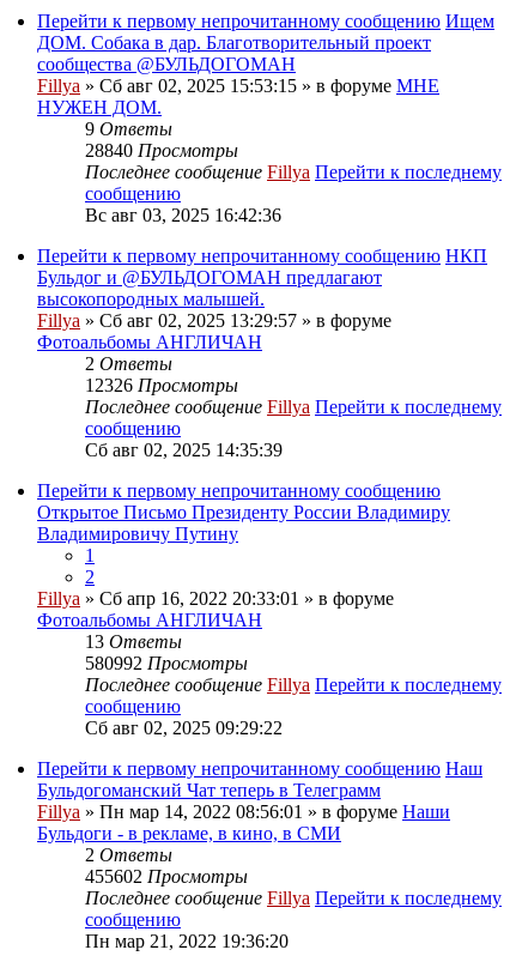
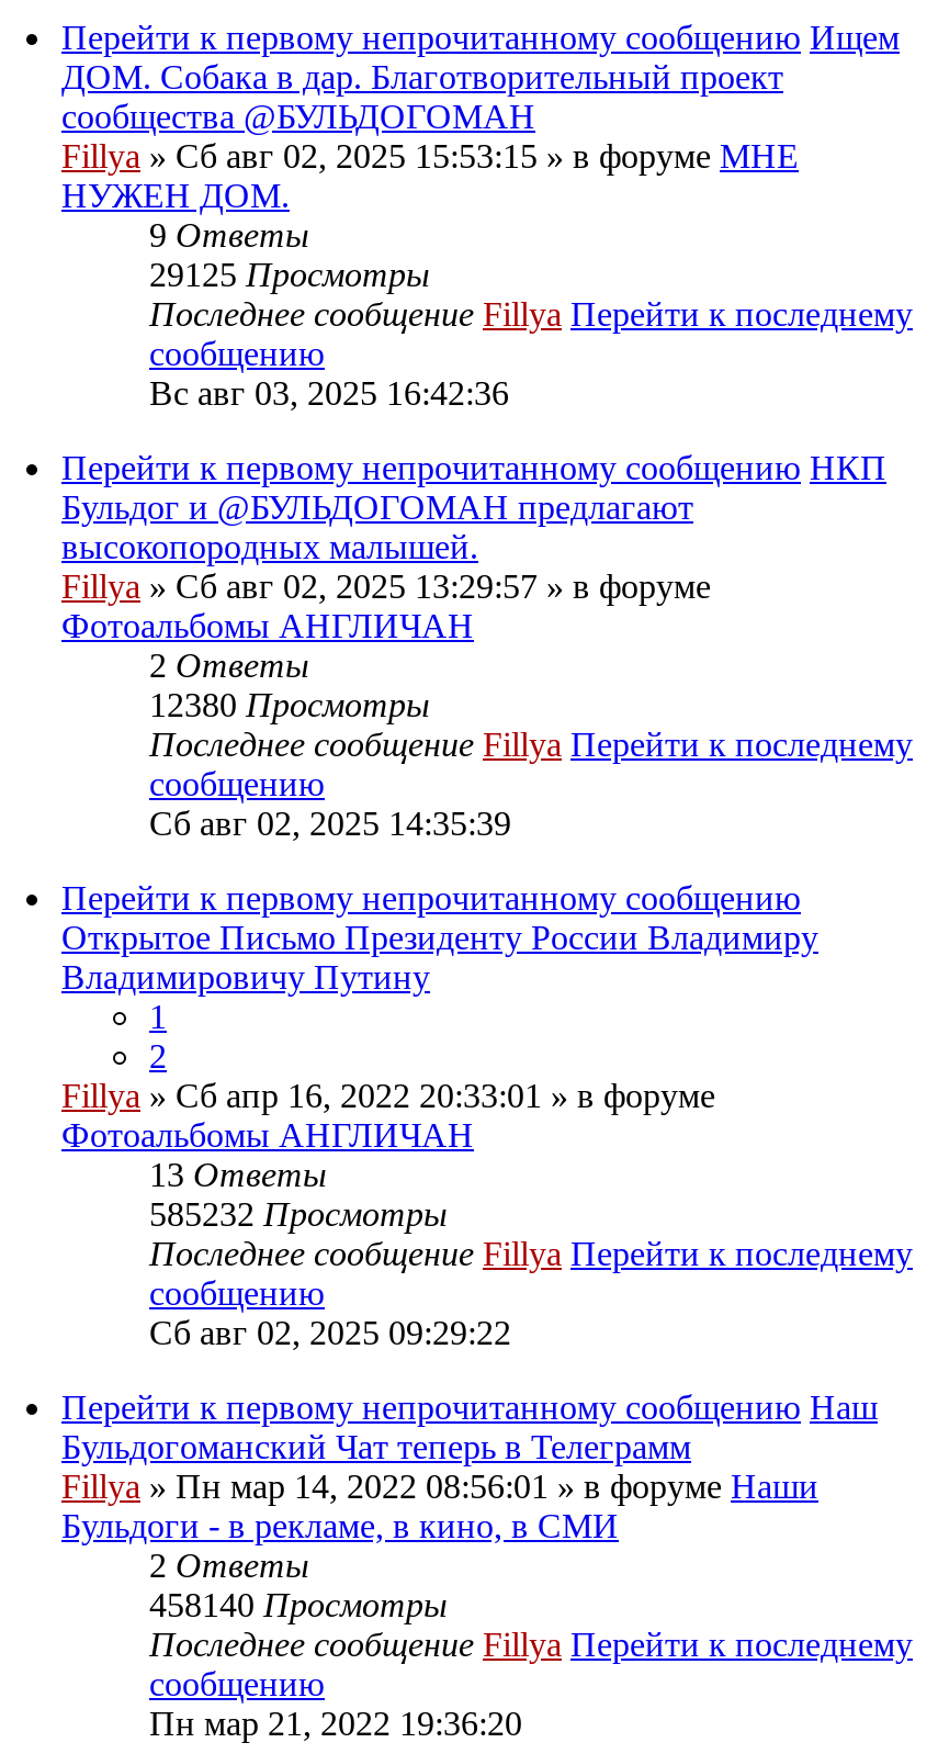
- 28840 Просмотры
+ 29125 Просмотры

- 12326 Просмотры
+ 12380 Просмотры

- 580992 Просмотры
+ 585232 Просмотры

- 455602 Просмотры
+ 458140 Просмотры
